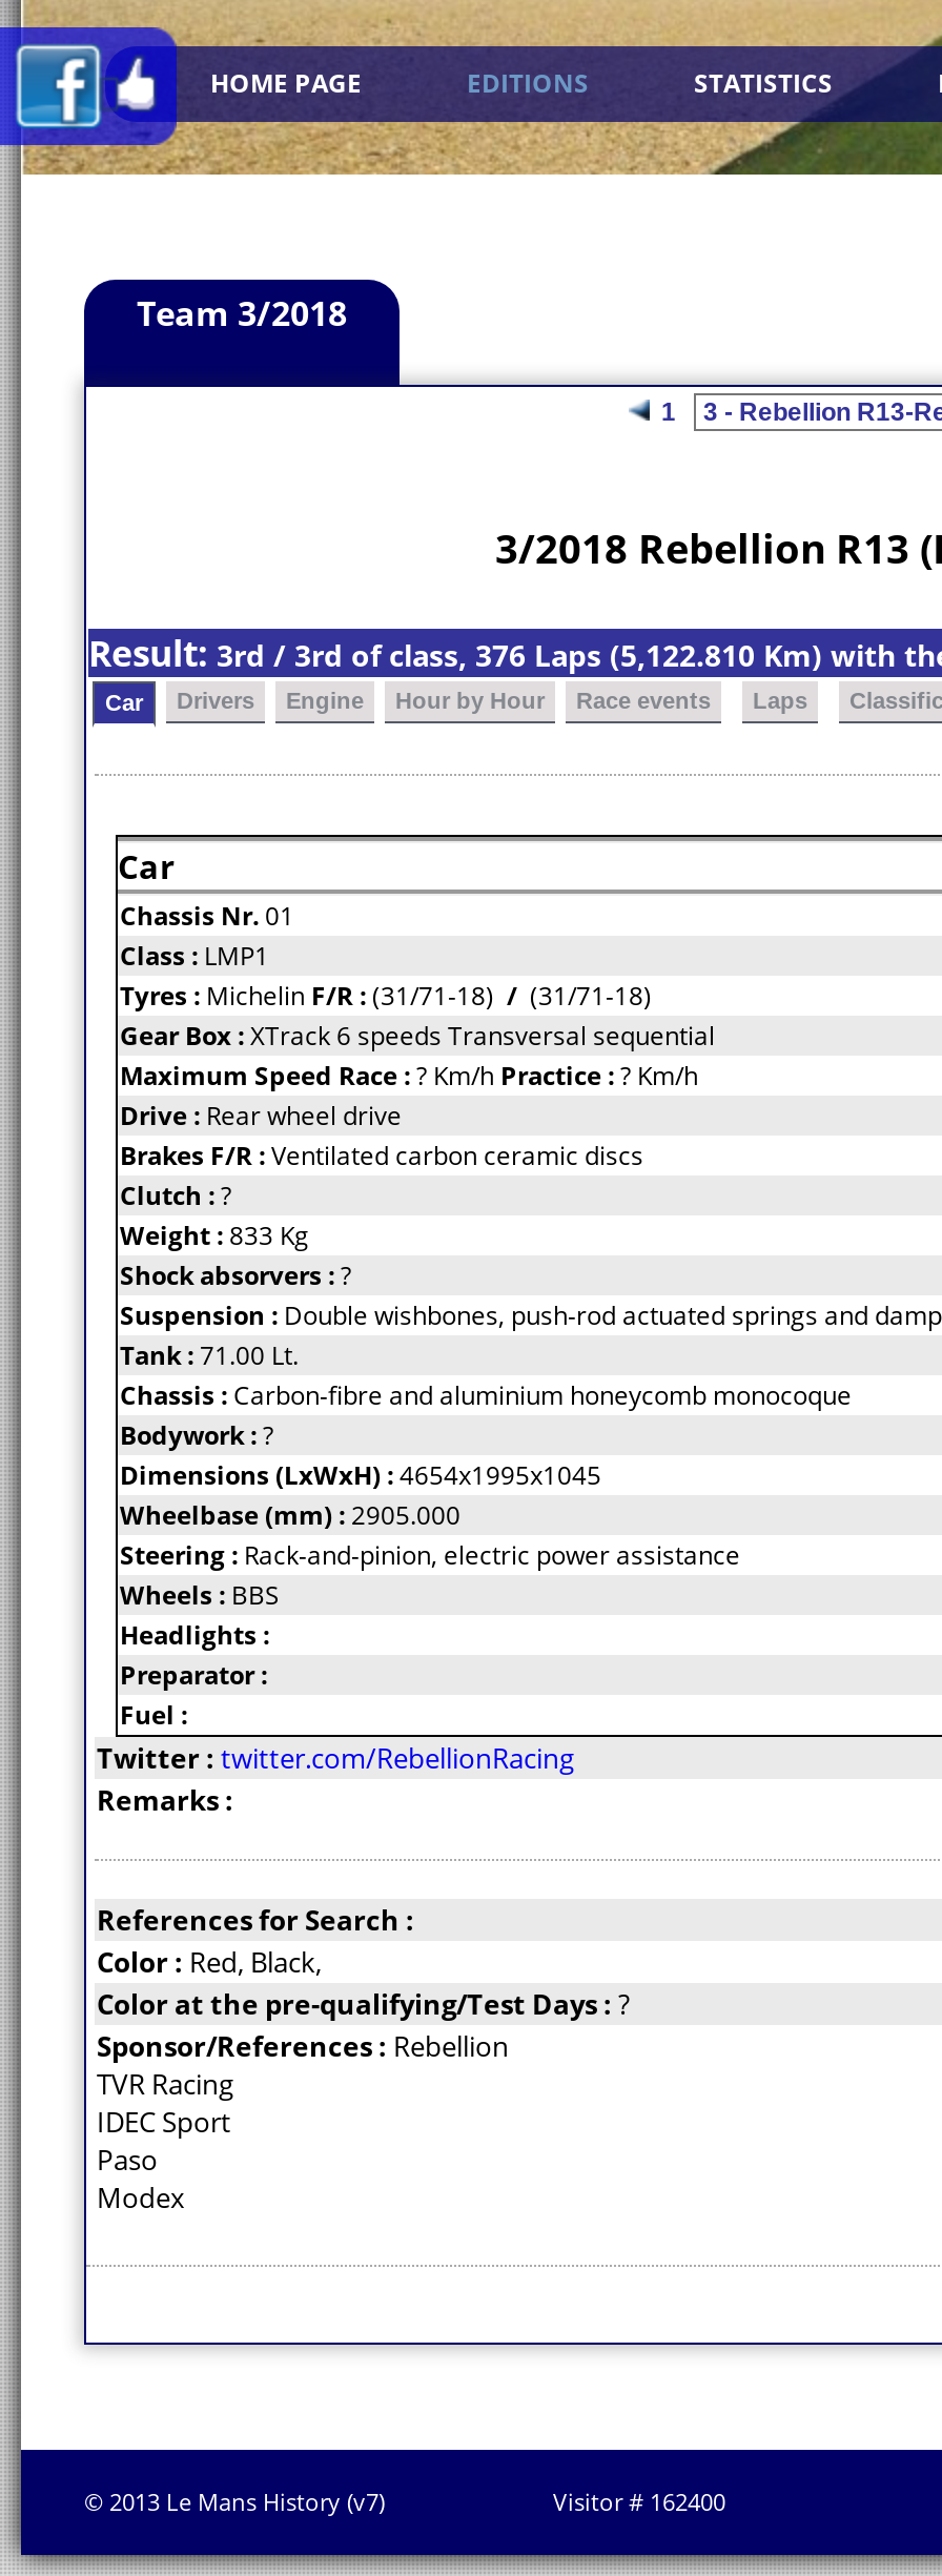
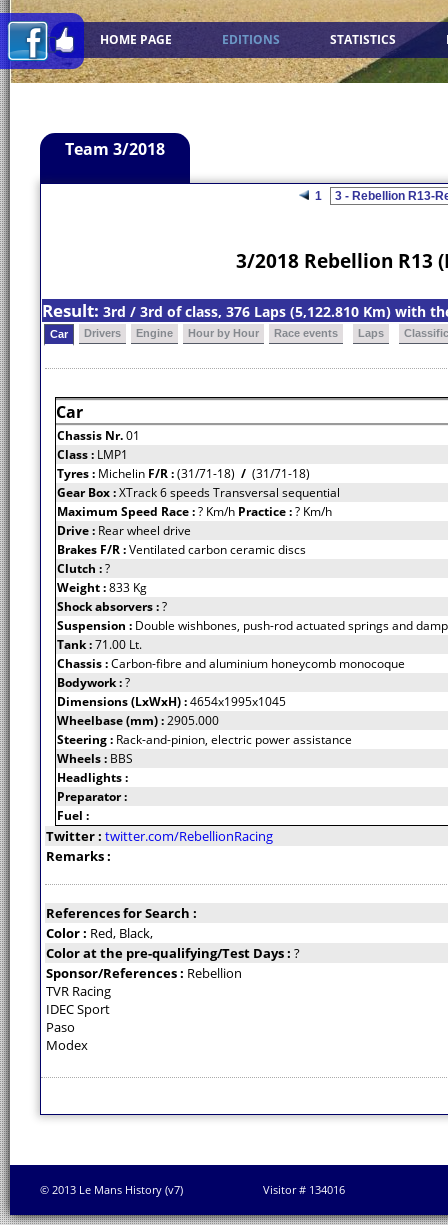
- Visitor # 162400
+ Visitor # 134016
